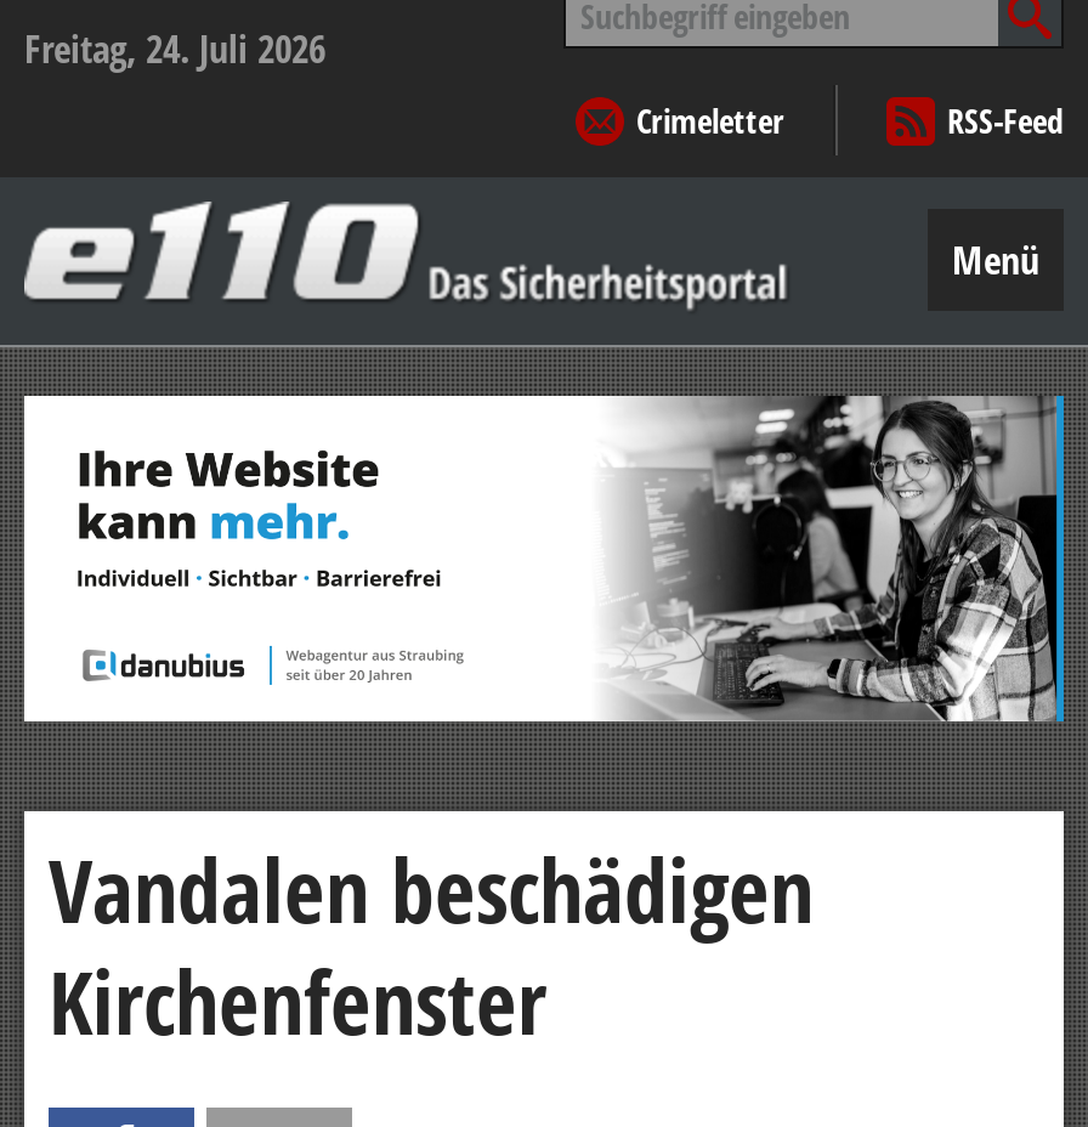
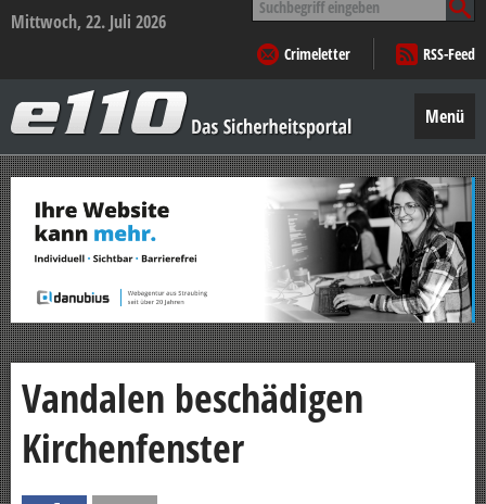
- Freitag, 24. Juli 2026
+ Mittwoch, 22. Juli 2026
